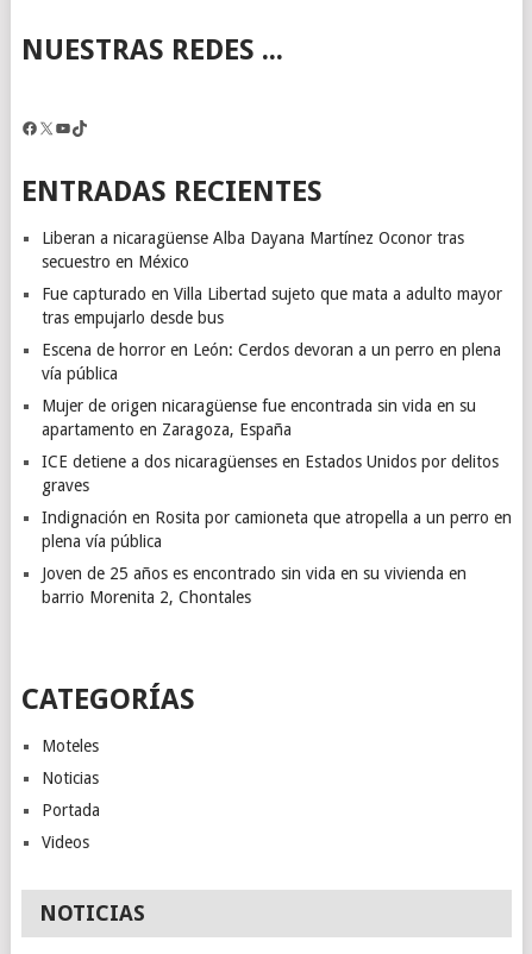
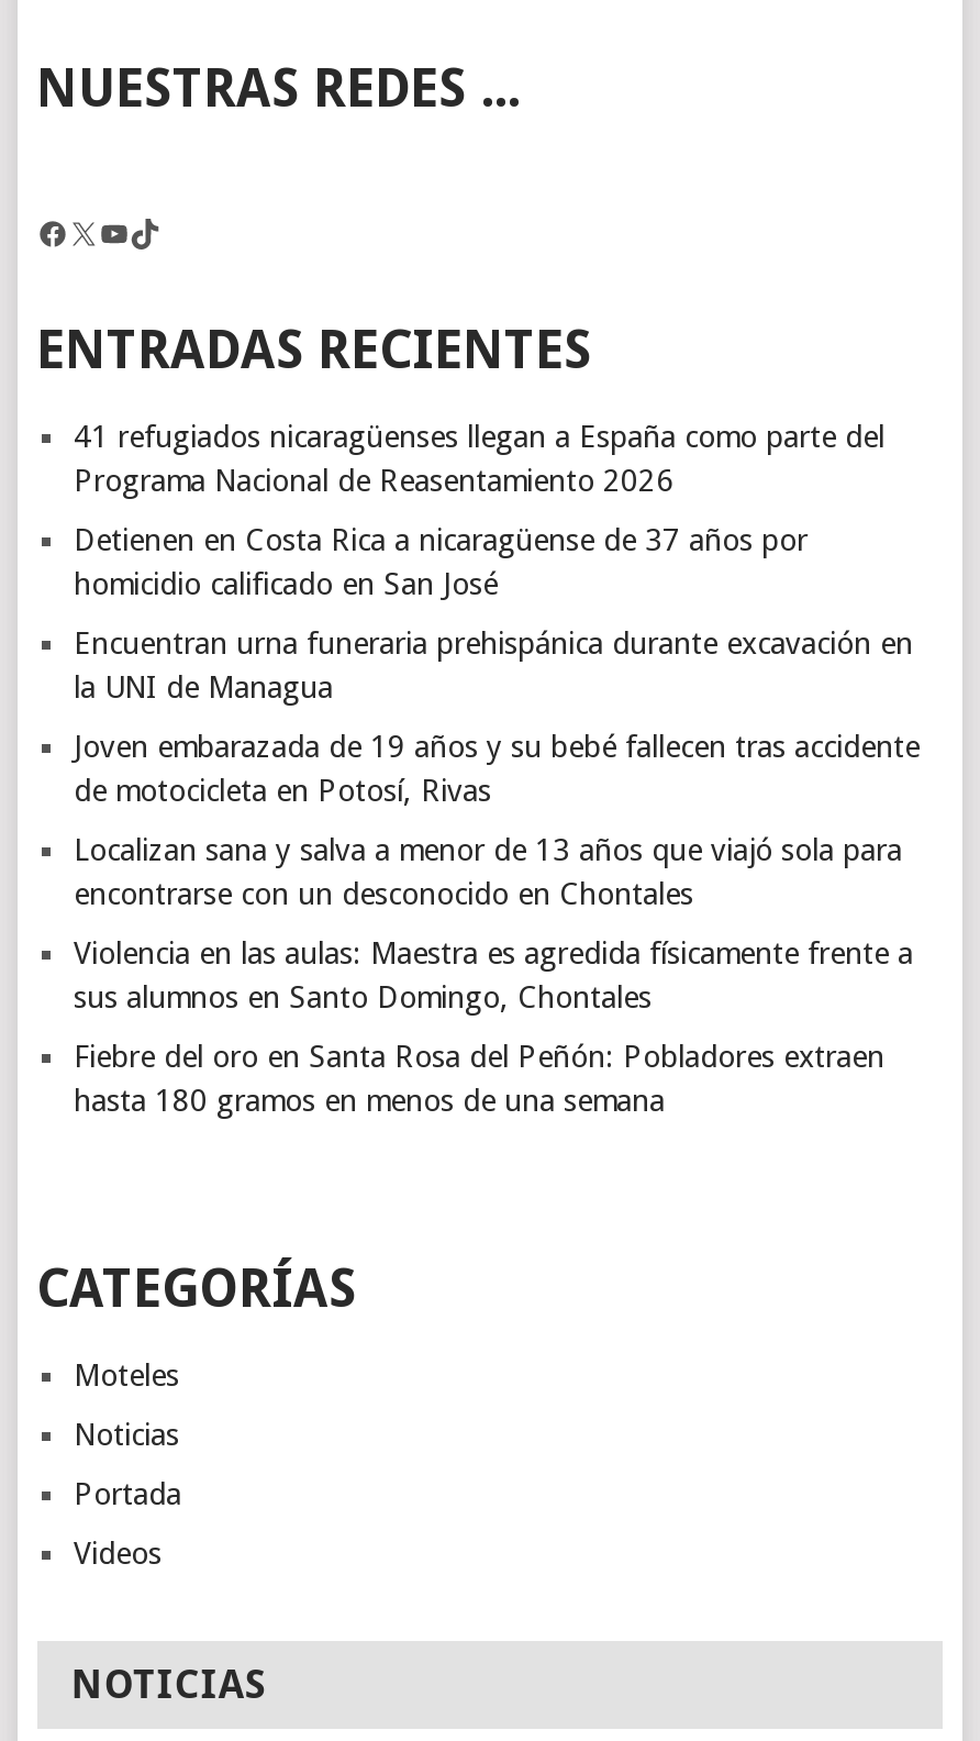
- Liberan a nicaragüense Alba Dayana Martínez Oconor tras
- secuestro en México
+ 41 refugiados nicaragüenses llegan a España como parte del
+ Programa Nacional de Reasentamiento 2026

- Fue capturado en Villa Libertad sujeto que mata a adulto mayor
- tras empujarlo desde bus
+ Detienen en Costa Rica a nicaragüense de 37 años por
+ homicidio calificado en San José

- Escena de horror en León: Cerdos devoran a un perro en plena
- vía pública
+ Encuentran urna funeraria prehispánica durante excavación en
+ la UNI de Managua

- Mujer de origen nicaragüense fue encontrada sin vida en su
- apartamento en Zaragoza, España
+ Joven embarazada de 19 años y su bebé fallecen tras accidente
+ de motocicleta en Potosí, Rivas

- ICE detiene a dos nicaragüenses en Estados Unidos por delitos
- graves
+ Localizan sana y salva a menor de 13 años que viajó sola para
+ encontrarse con un desconocido en Chontales

- Indignación en Rosita por camioneta que atropella a un perro en
- plena vía pública
+ Violencia en las aulas: Maestra es agredida físicamente frente a
+ sus alumnos en Santo Domingo, Chontales

- Joven de 25 años es encontrado sin vida en su vivienda en
- barrio Morenita 2, Chontales
+ Fiebre del oro en Santa Rosa del Peñón: Pobladores extraen
+ hasta 180 gramos en menos de una semana
